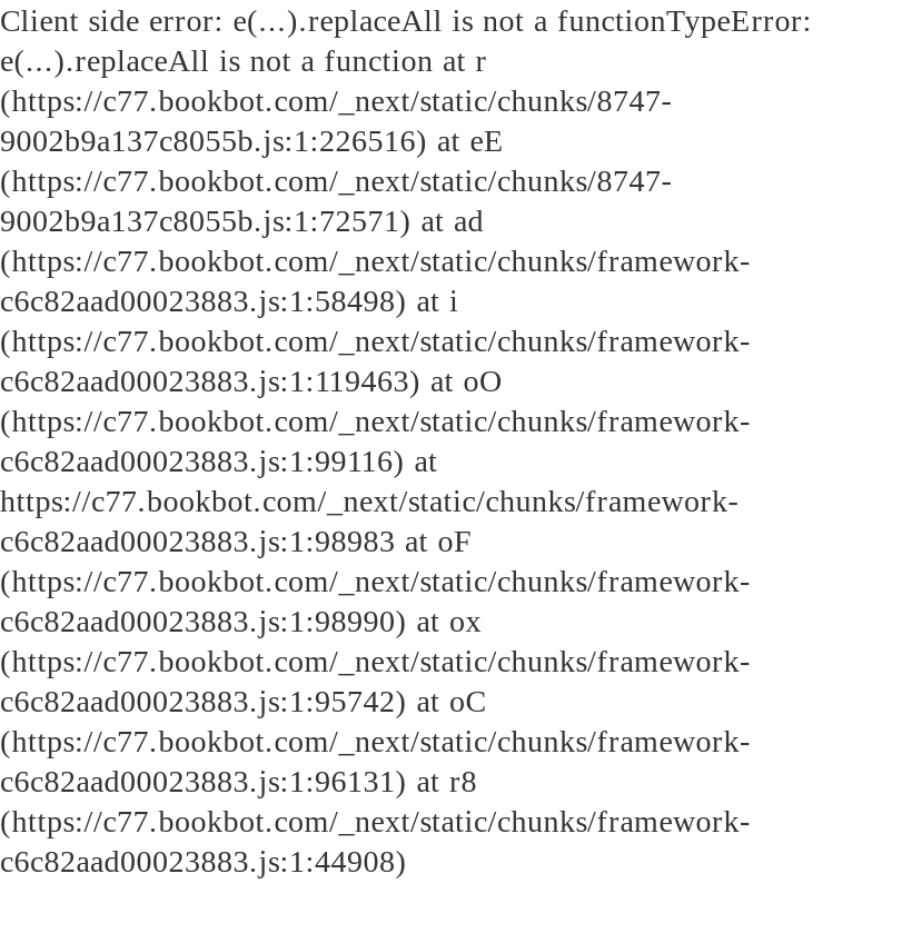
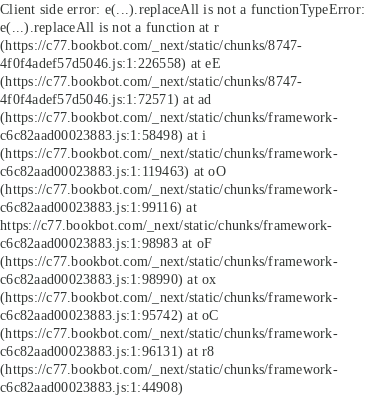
- 9002b9a137c8055b.js:1:226516) at eE
+ 4f0f4adef57d5046.js:1:226558) at eE

- 9002b9a137c8055b.js:1:72571) at ad
+ 4f0f4adef57d5046.js:1:72571) at ad
